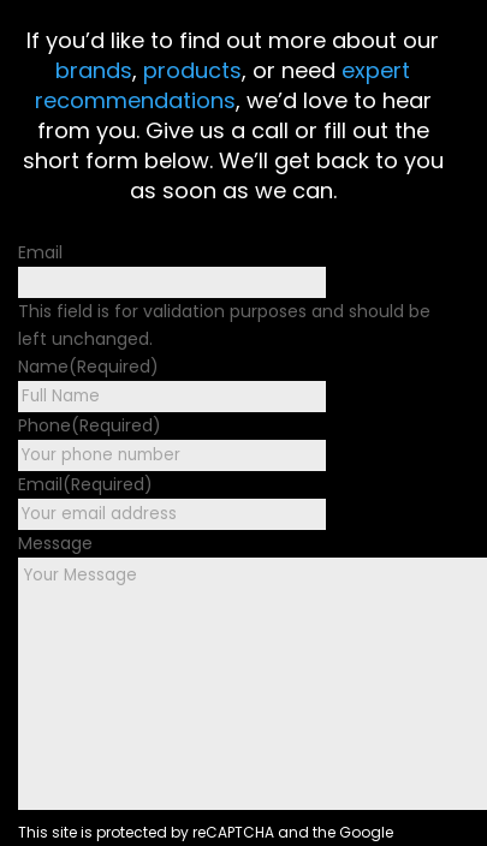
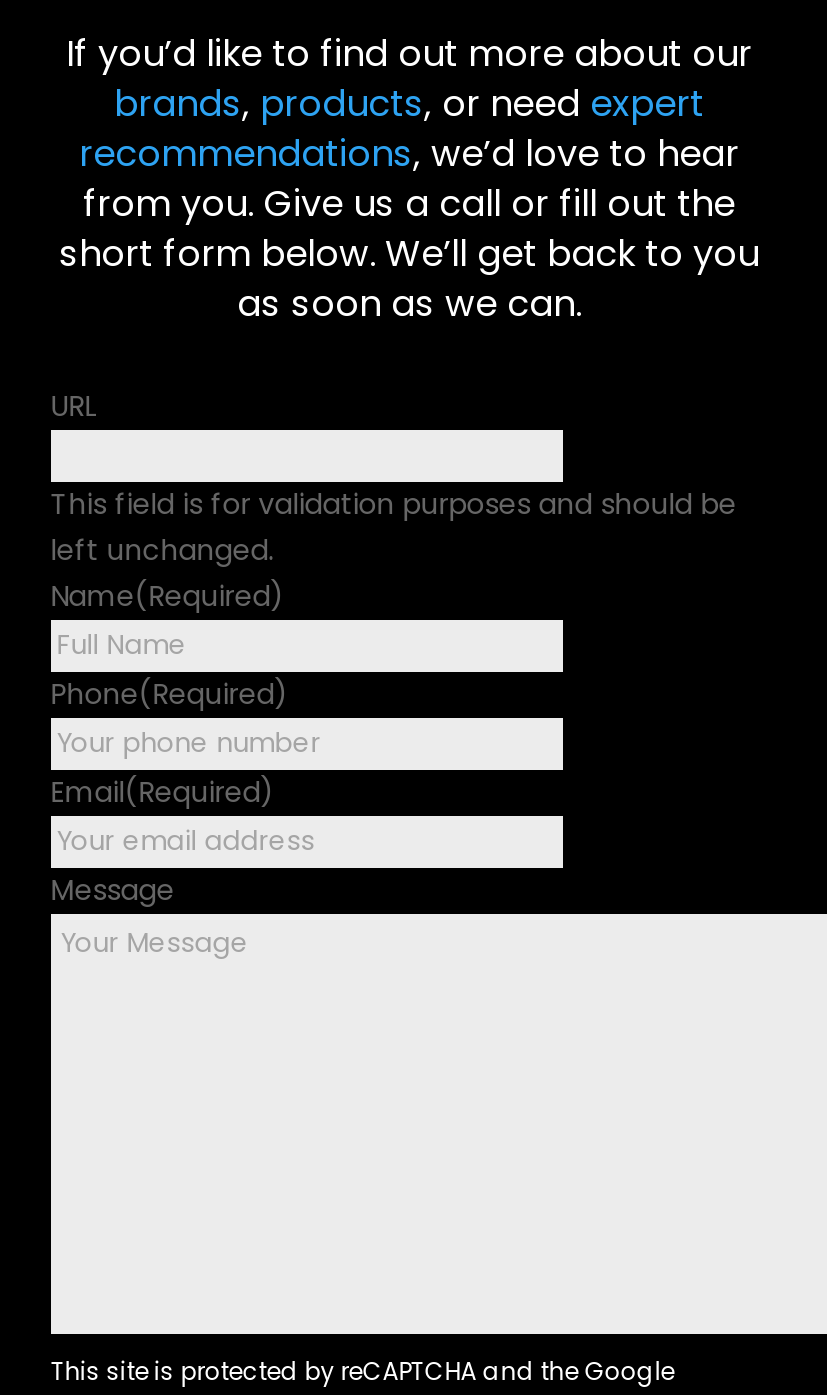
- Email
+ URL
